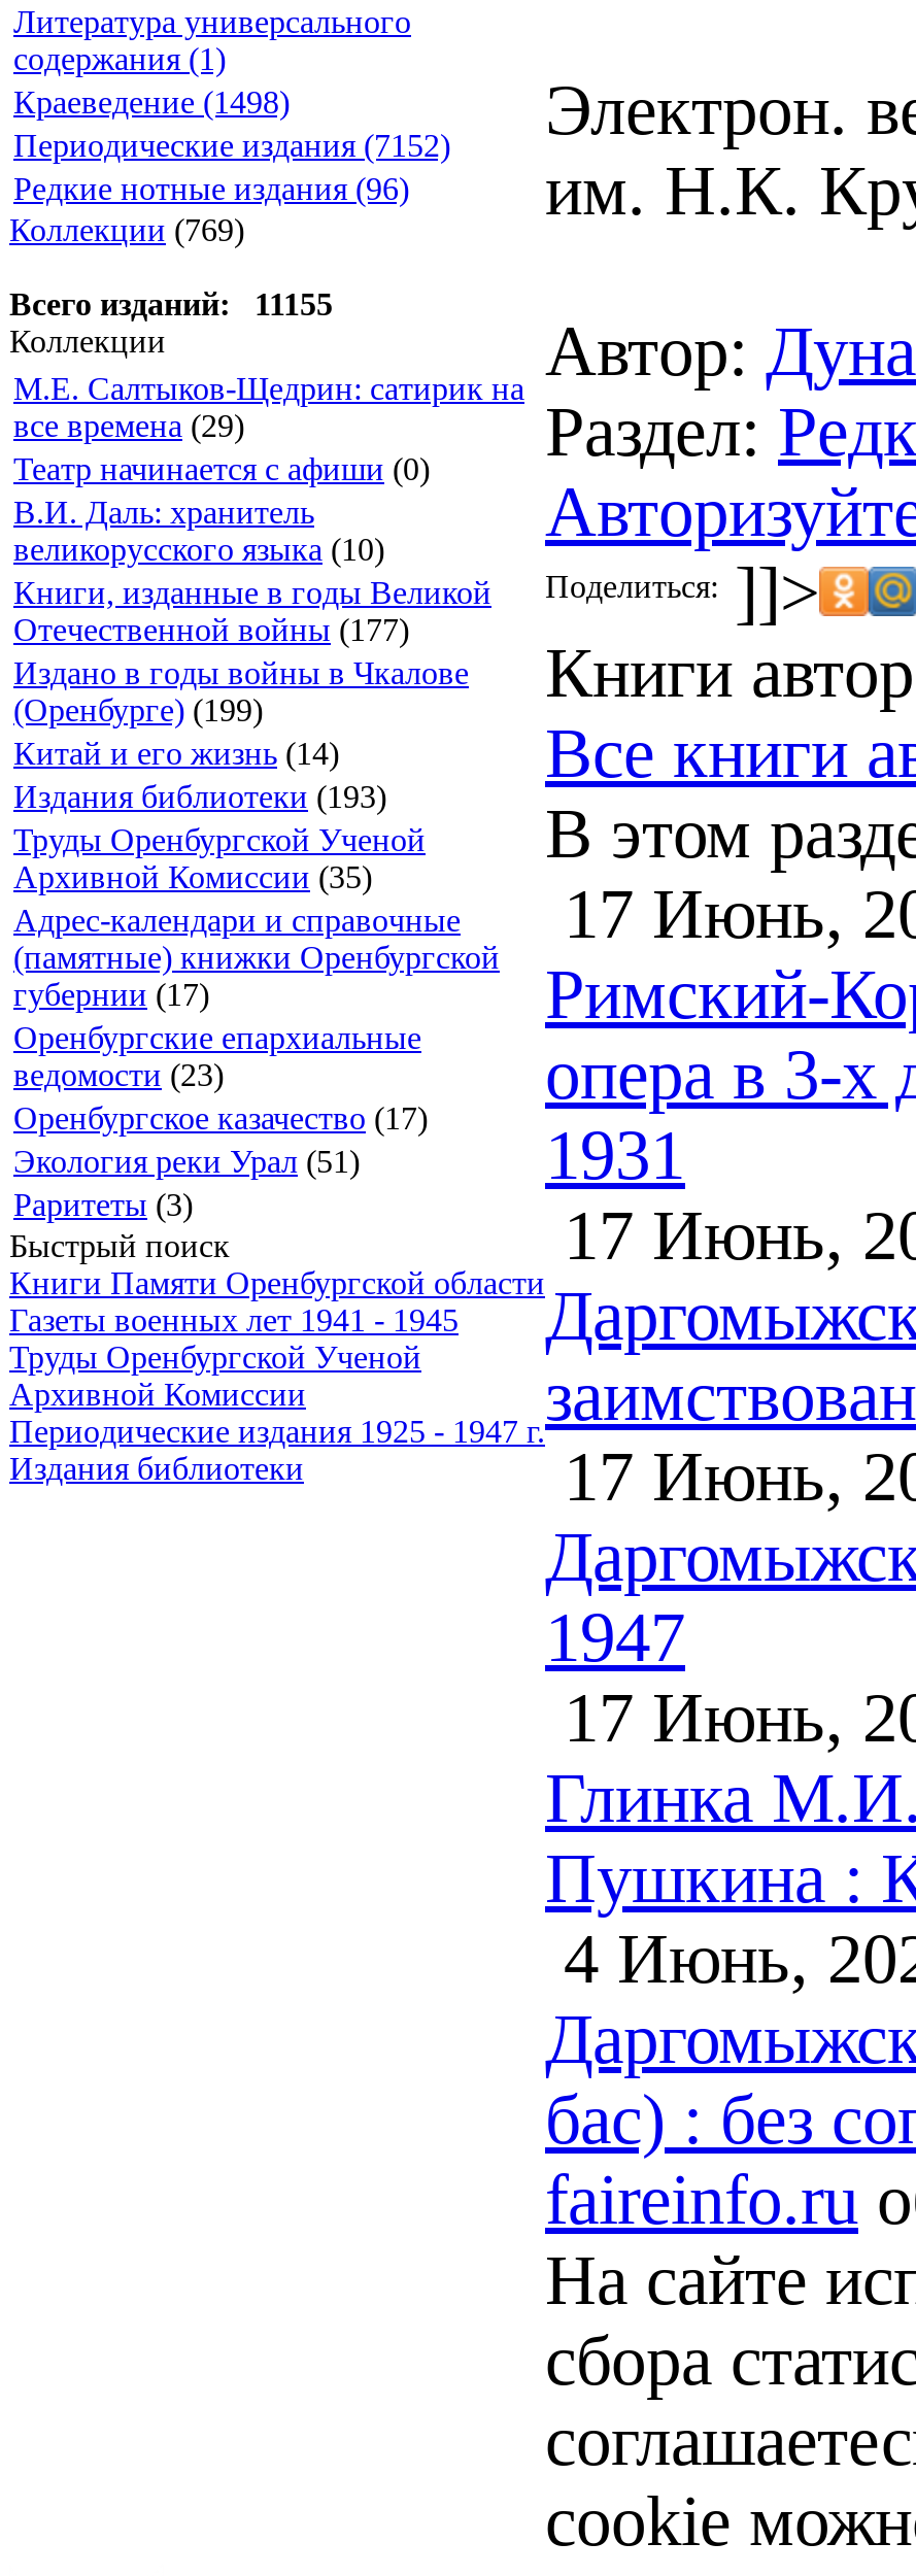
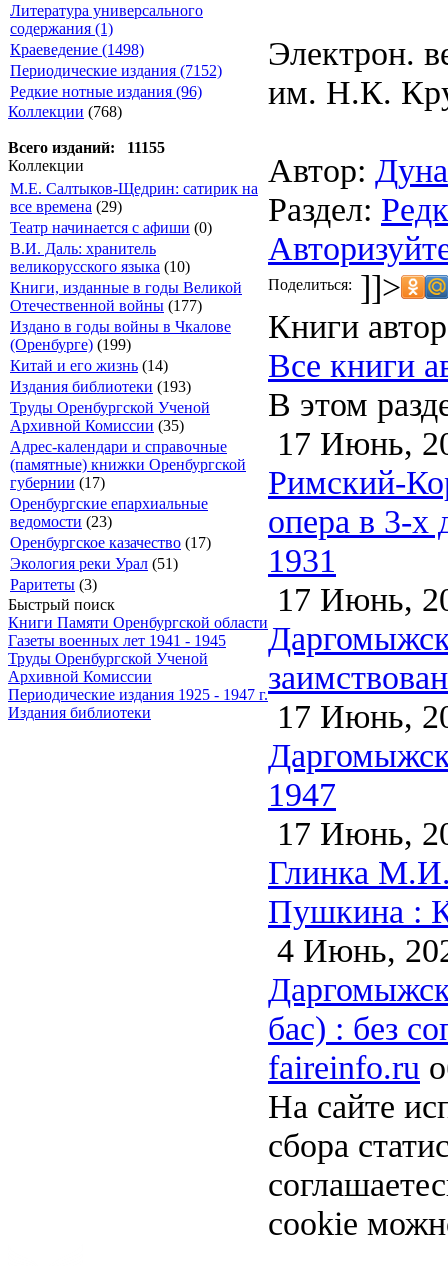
- Коллекции (769)
+ Коллекции (768)
